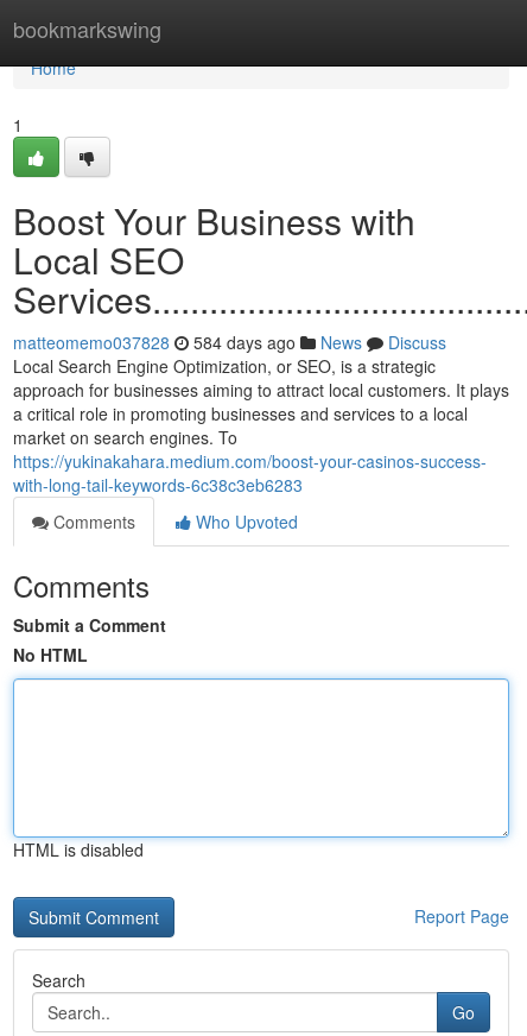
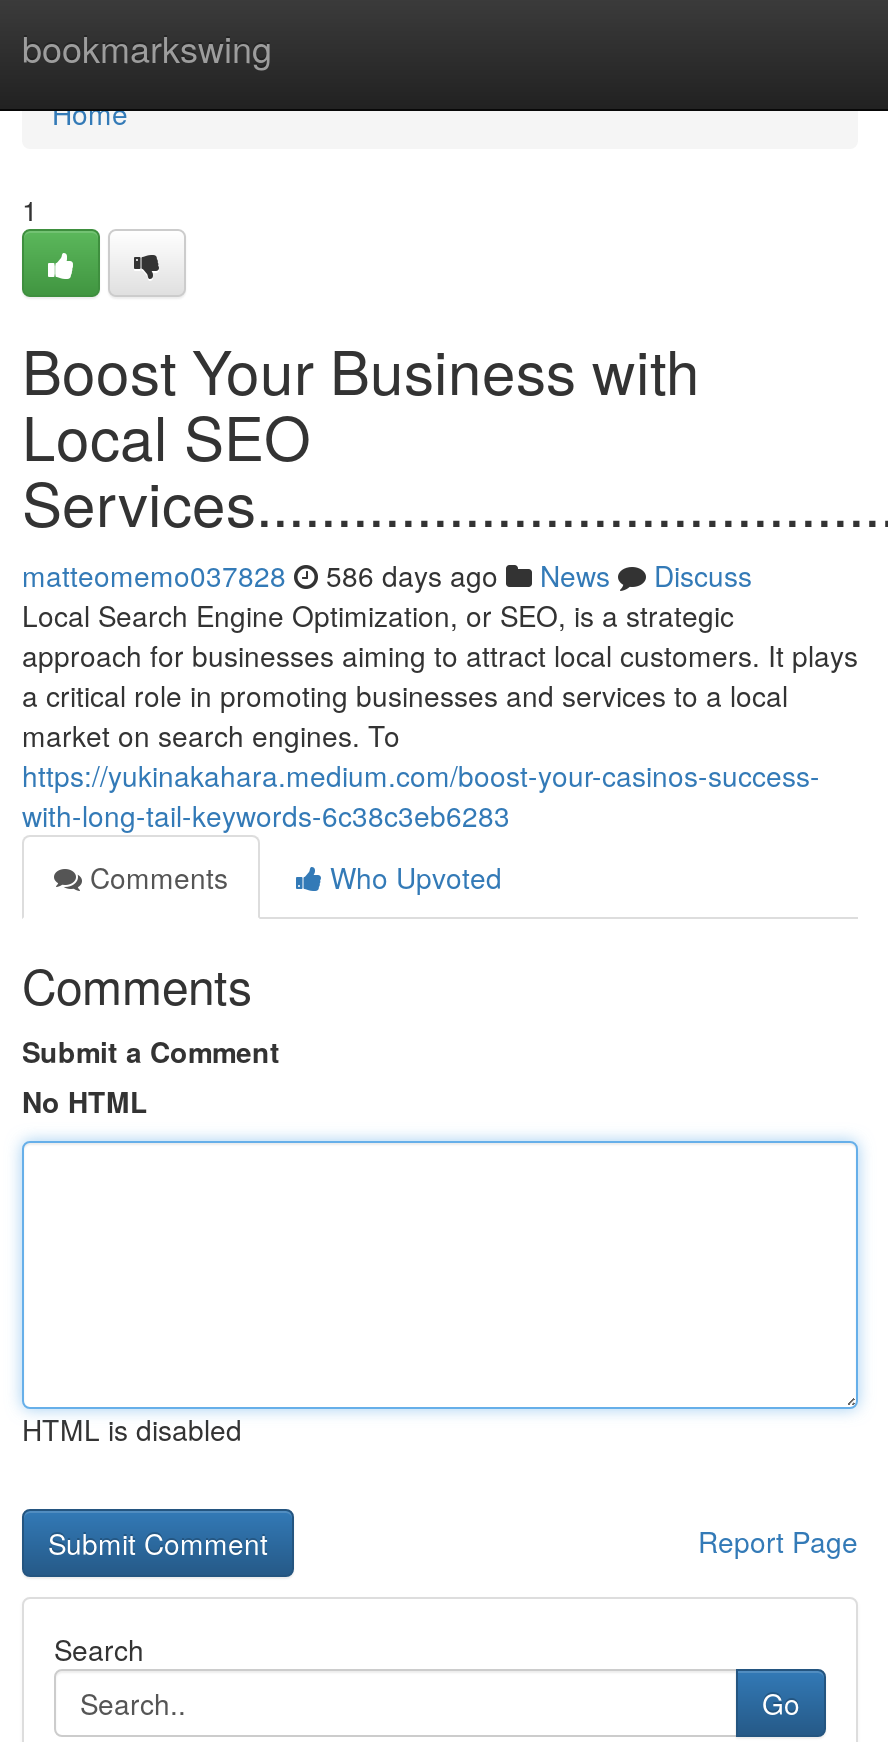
- matteomemo037828 584 days ago News Discuss
+ matteomemo037828 586 days ago News Discuss
